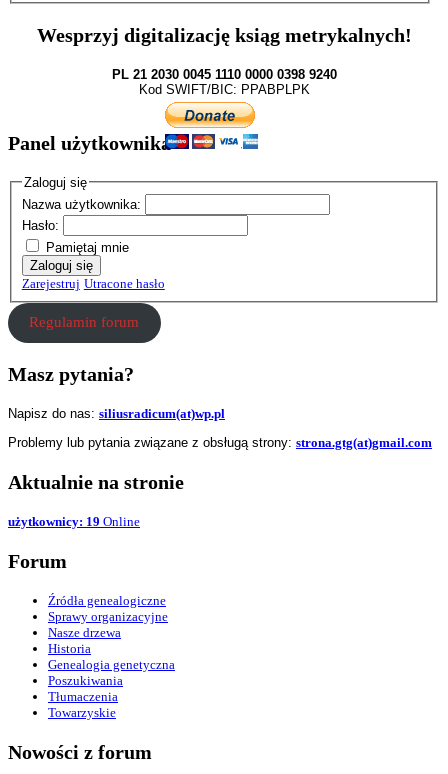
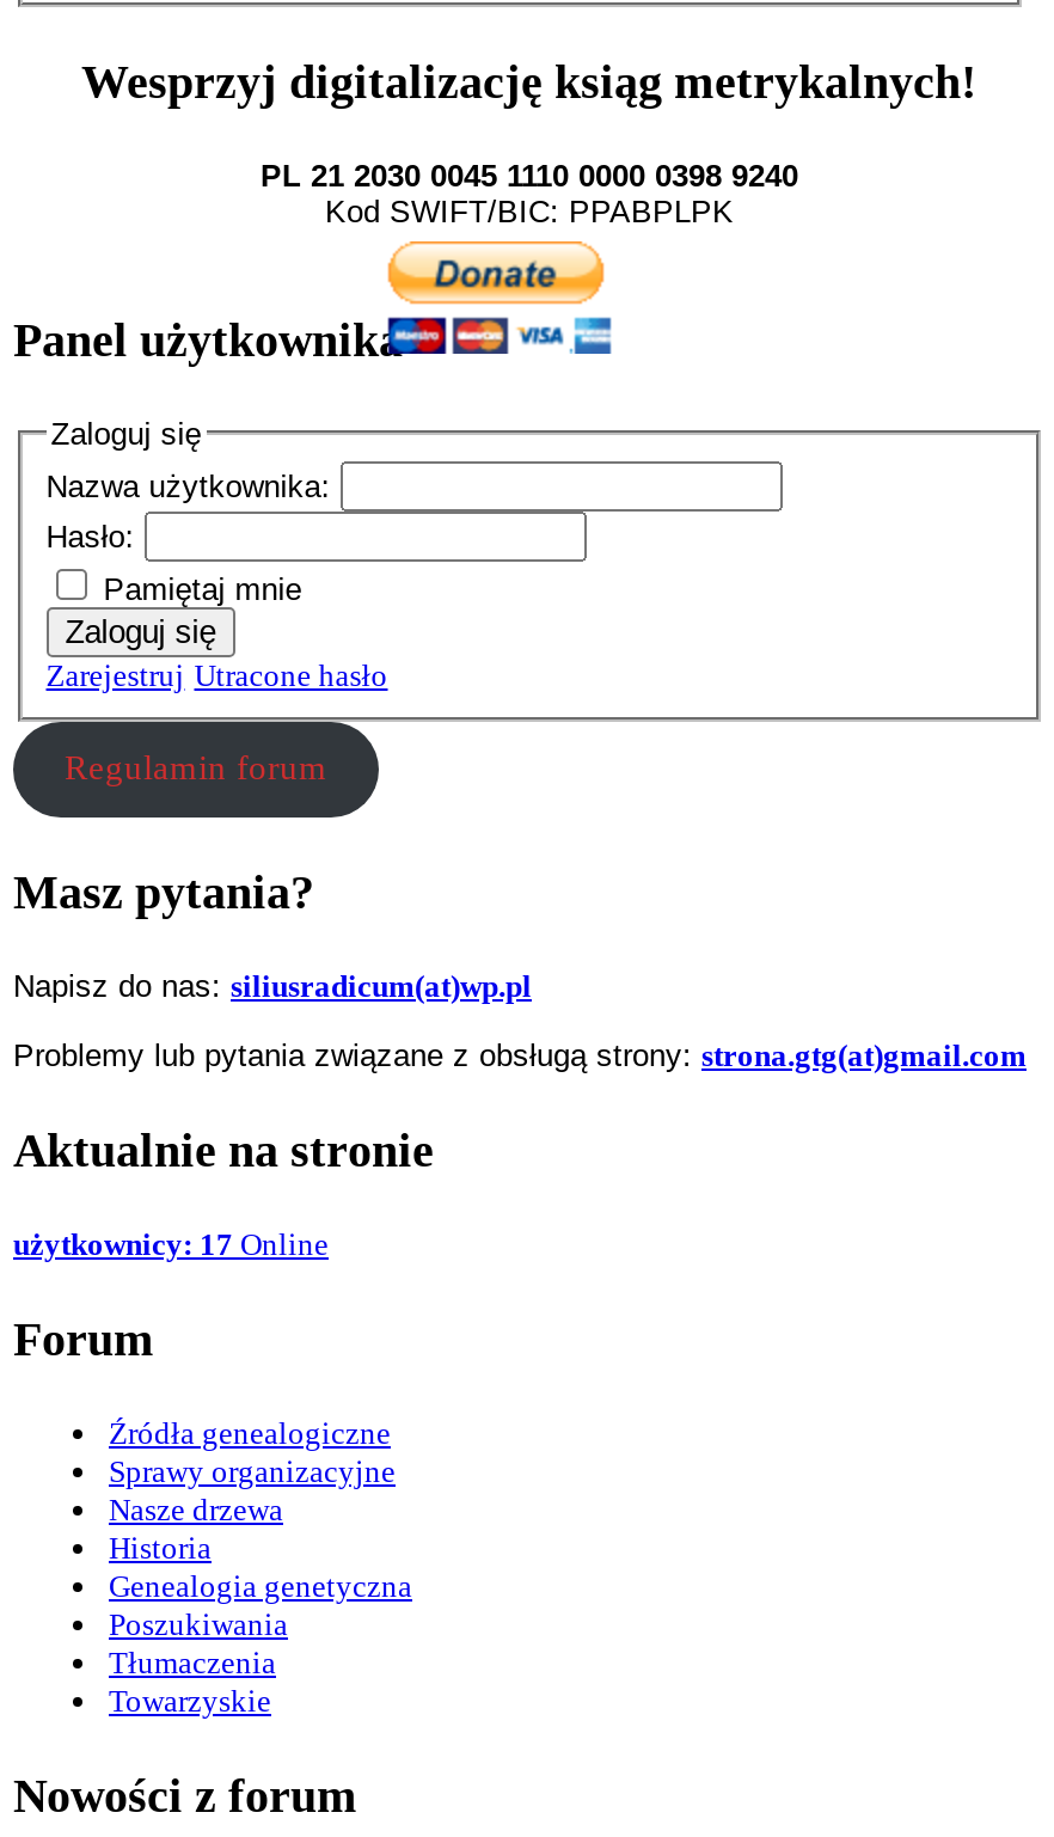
- użytkownicy: 19 Online
+ użytkownicy: 17 Online
